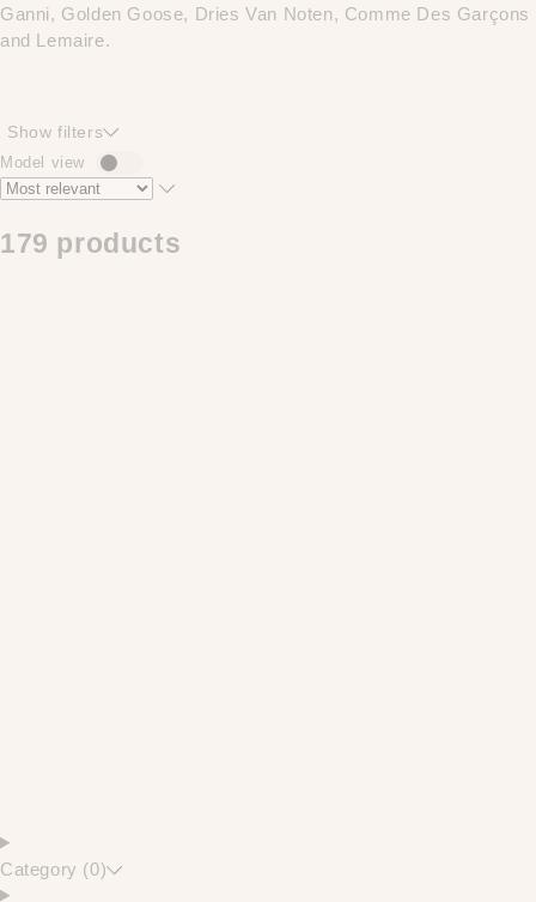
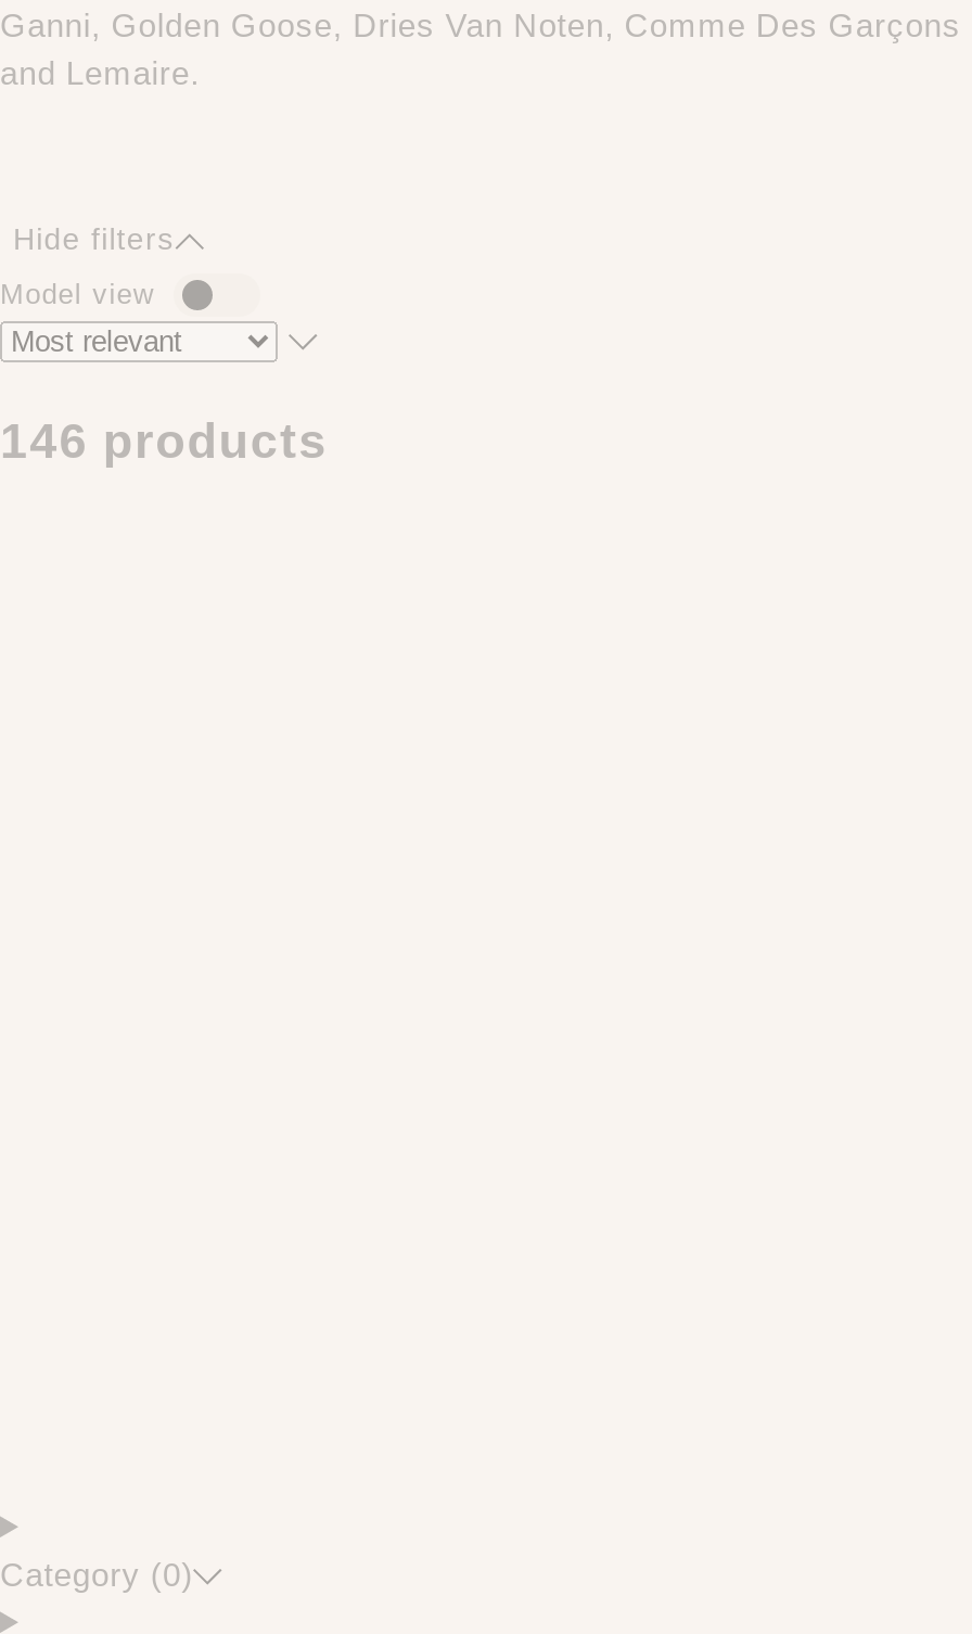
- Show filters
+ Hide filters

- 179 products
+ 146 products
